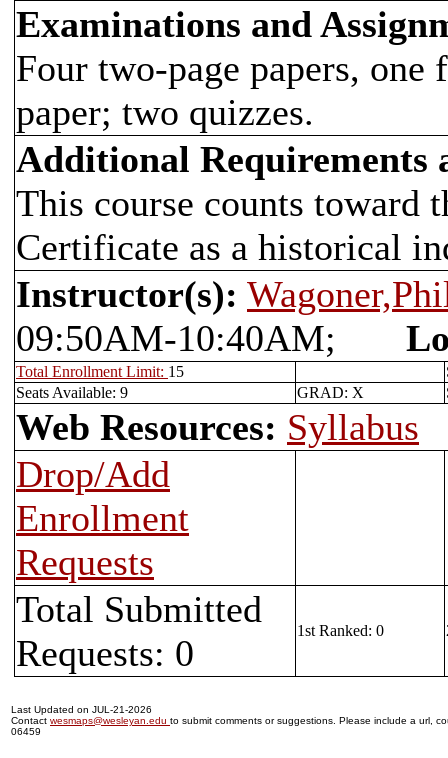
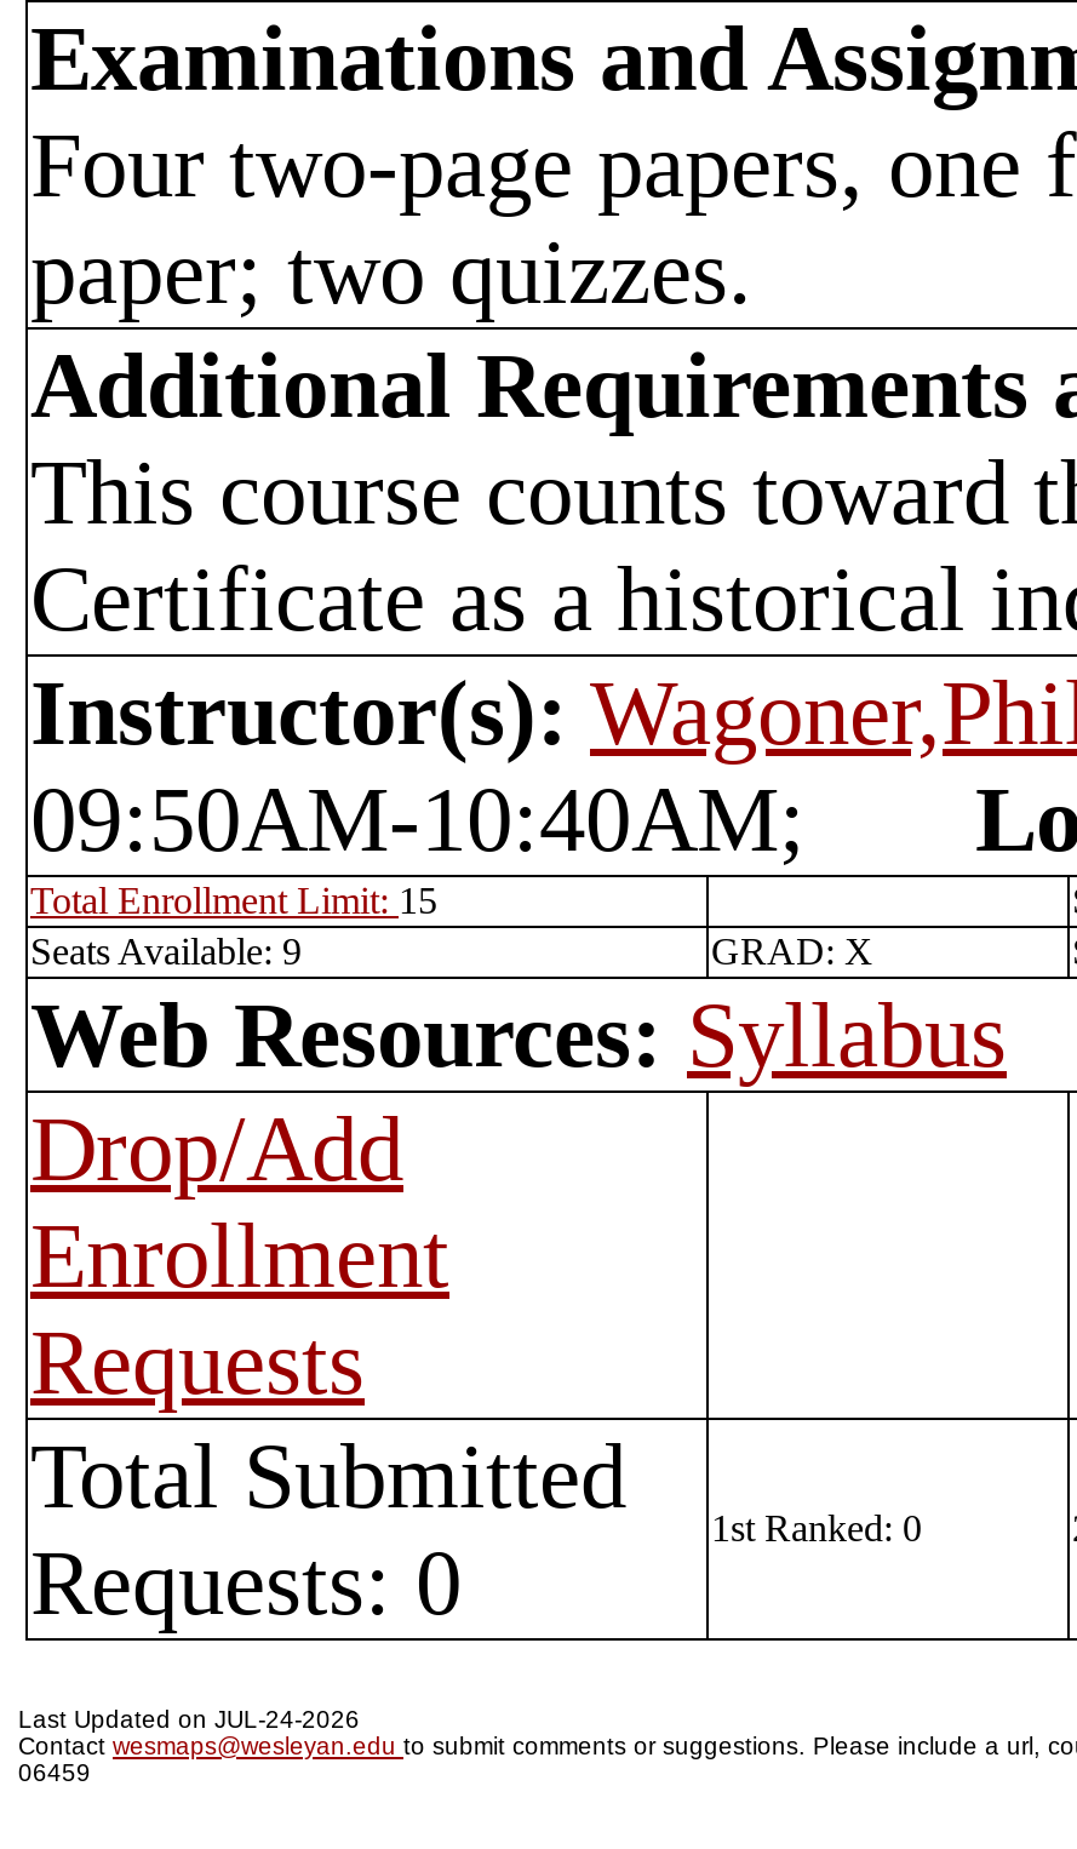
- Last Updated on JUL-21-2026
+ Last Updated on JUL-24-2026
